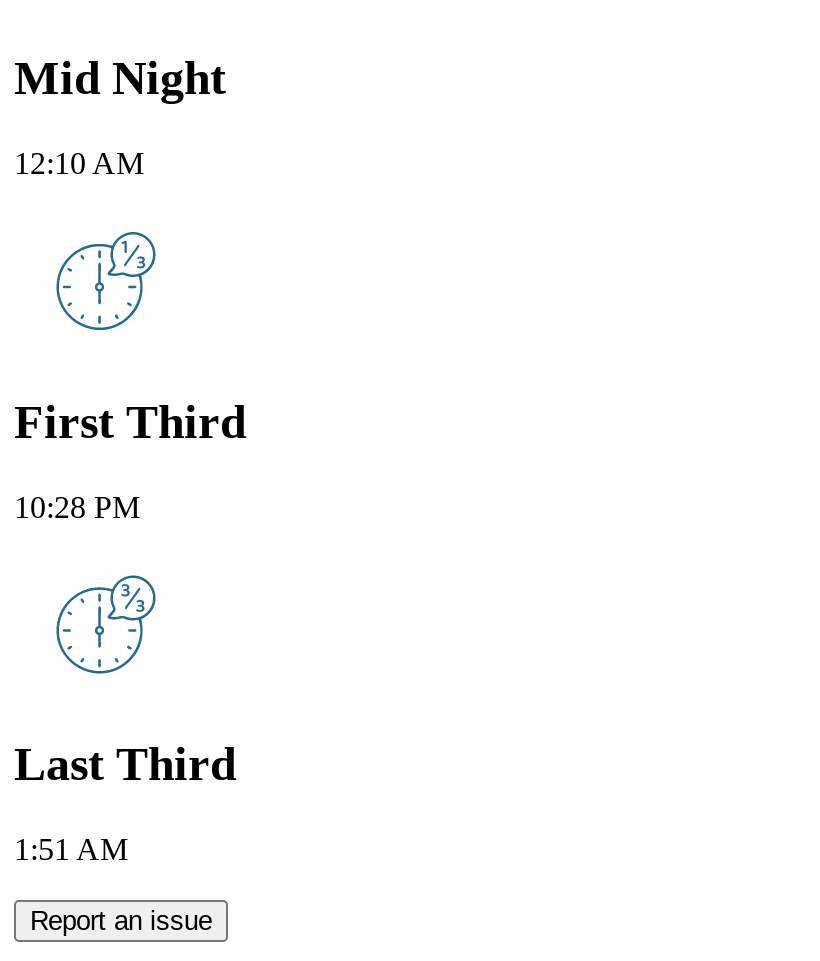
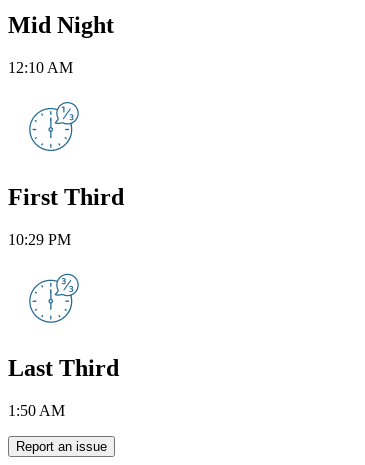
- 10:28 PM
+ 10:29 PM

- 1:51 AM
+ 1:50 AM
